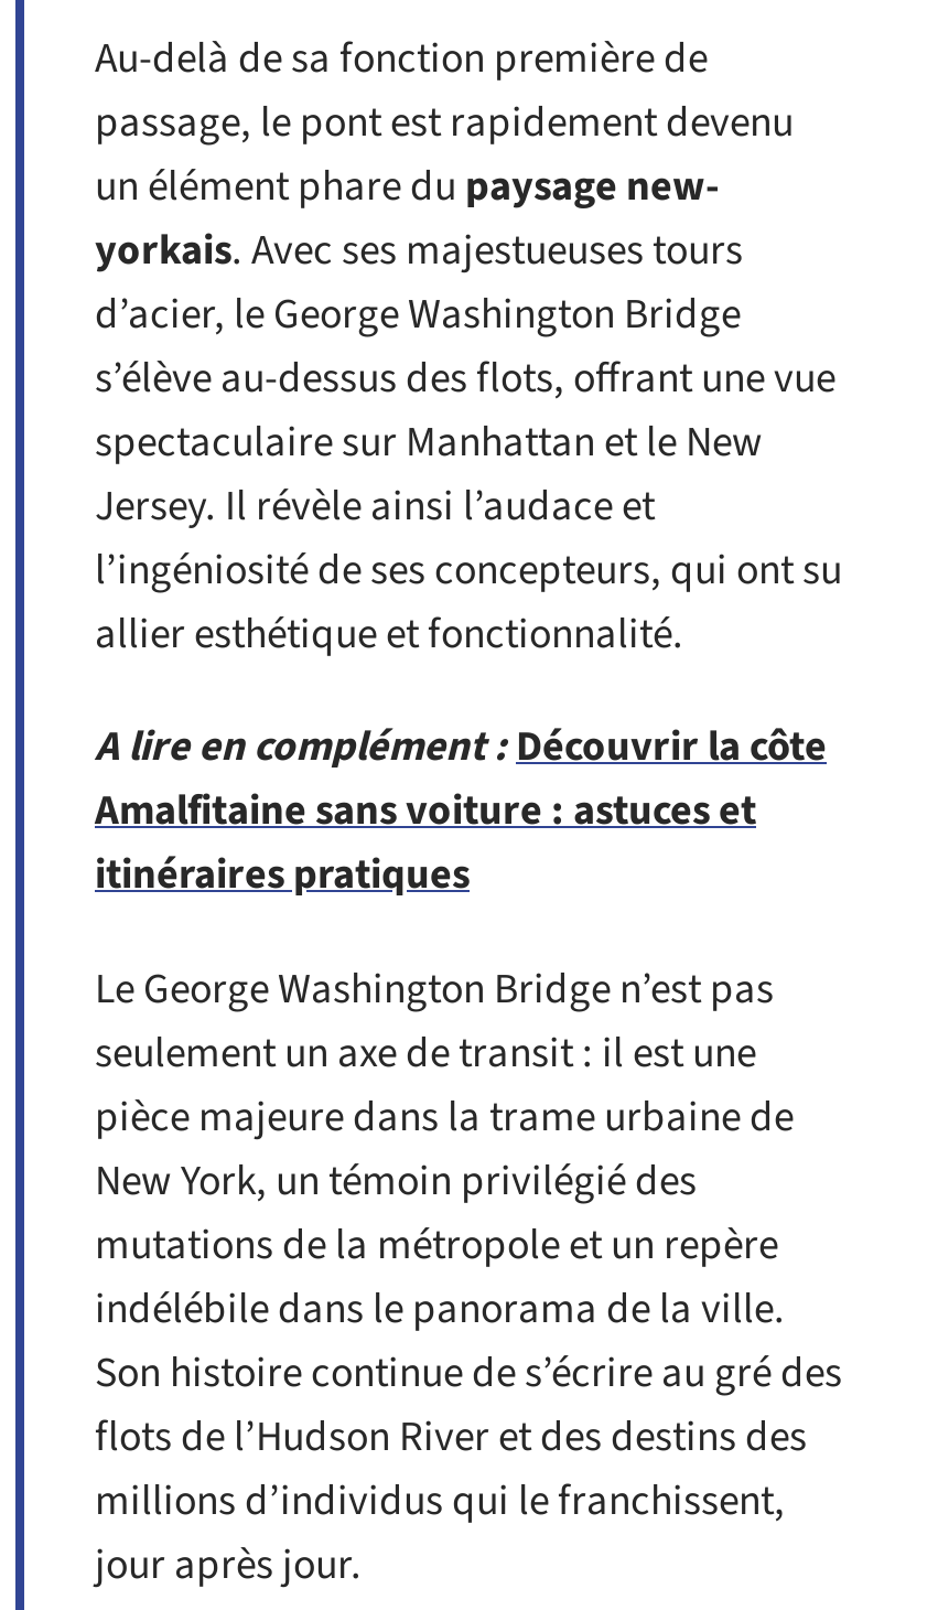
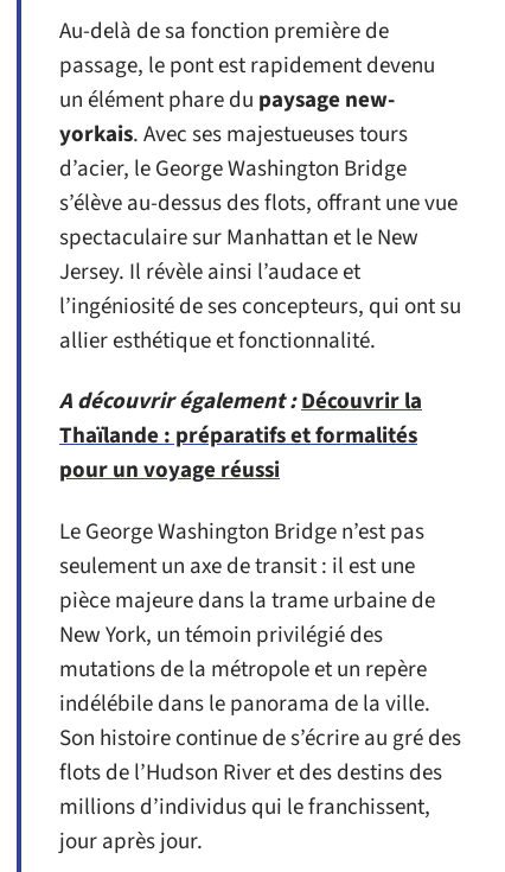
- A lire en complément : Découvrir la côte
- Amalfitaine sans voiture : astuces et
- itinéraires pratiques
+ A découvrir également : Découvrir la
+ Thaïlande : préparatifs et formalités
+ pour un voyage réussi
